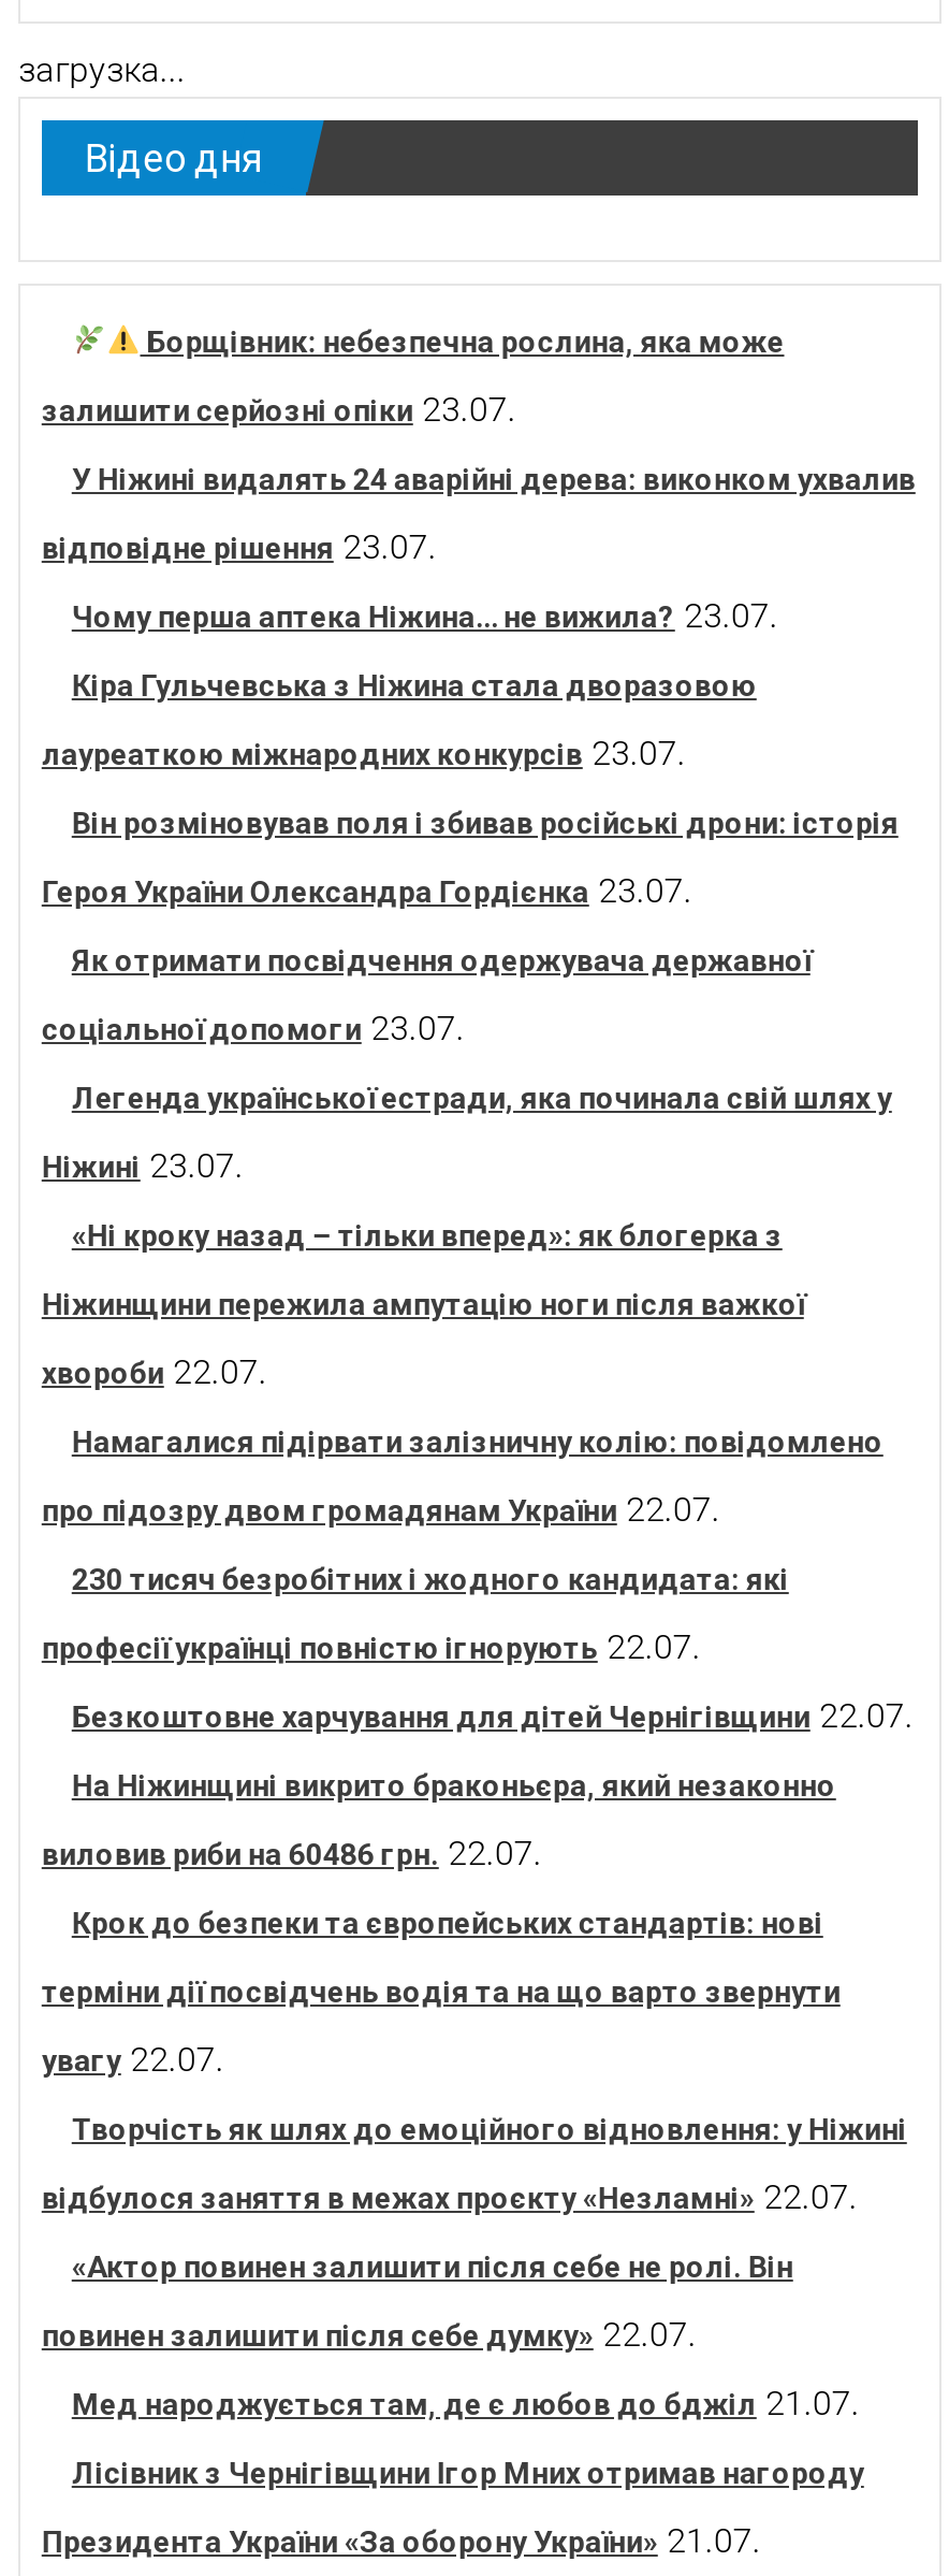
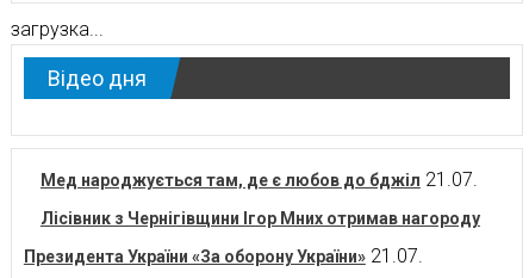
- Борщівник: небезпечна рослина, яка може
- залишити серйозні опіки 23.07.
- У Ніжині видалять 24 аварійні дерева: виконком ухвалив
- відповідне рішення 23.07.
- Чому перша аптека Ніжина… не вижила? 23.07.
- Кіра Гульчевська з Ніжина стала дворазовою
- лауреаткою міжнародних конкурсів 23.07.
- Він розміновував поля і збивав російські дрони: історія
- Героя України Олександра Гордієнка 23.07.
- Як отримати посвідчення одержувача державної
- соціальної допомоги 23.07.
- Легенда української естради, яка починала свій шлях у
- Ніжині 23.07.
- «Ні кроку назад – тільки вперед»: як блогерка з
- Ніжинщини пережила ампутацію ноги після важкої
- хвороби 22.07.
- Намагалися підірвати залізничну колію: повідомлено
- про підозру двом громадянам України 22.07.
- 230 тисяч безробітних і жодного кандидата: які
- професії українці повністю ігнорують 22.07.
- Безкоштовне харчування для дітей Чернігівщини 22.07.
- На Ніжинщині викрито браконьєра, який незаконно
- виловив риби на 60486 грн. 22.07.
- Крок до безпеки та європейських стандартів: нові
- терміни дії посвідчень водія та на що варто звернути
- увагу 22.07.
- Творчість як шлях до емоційного відновлення: у Ніжині
- відбулося заняття в межах проєкту «Незламні» 22.07.
- «Актор повинен залишити після себе не ролі. Він
- повинен залишити після себе думку» 22.07.
